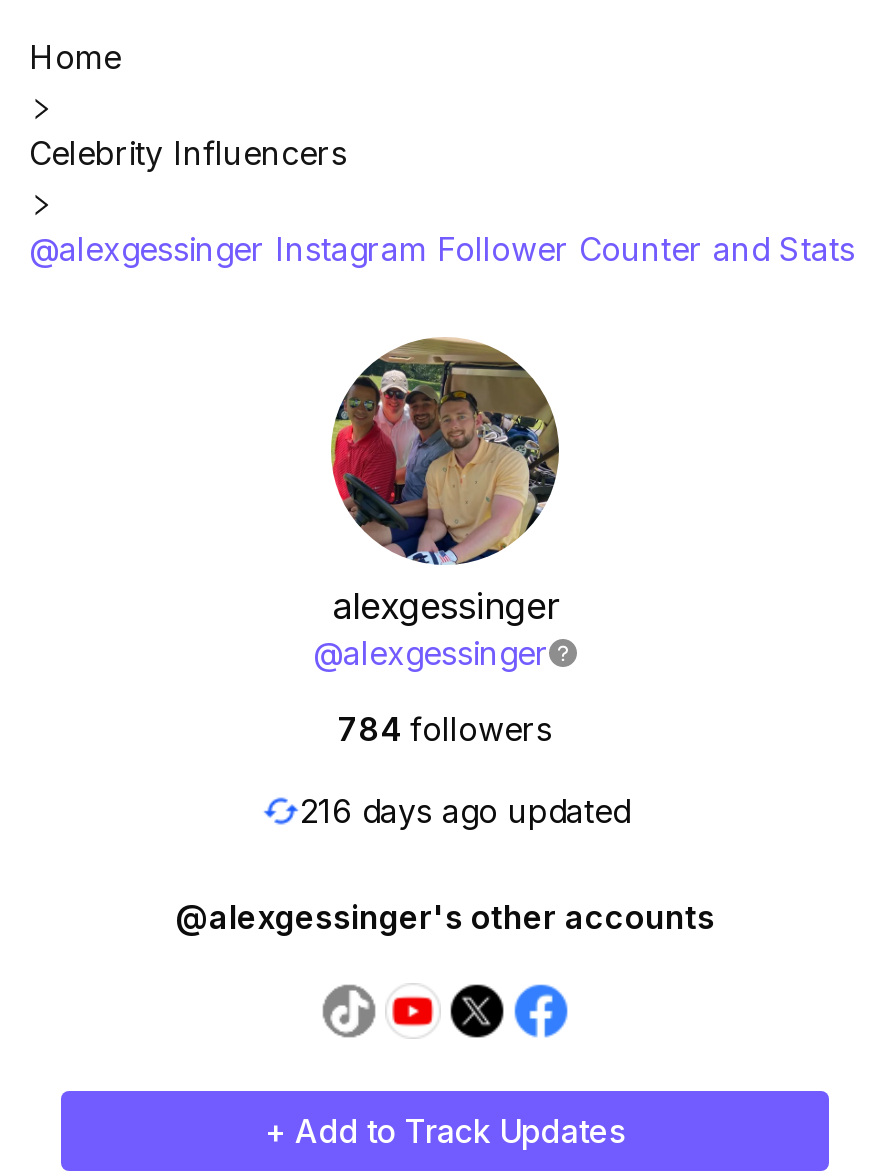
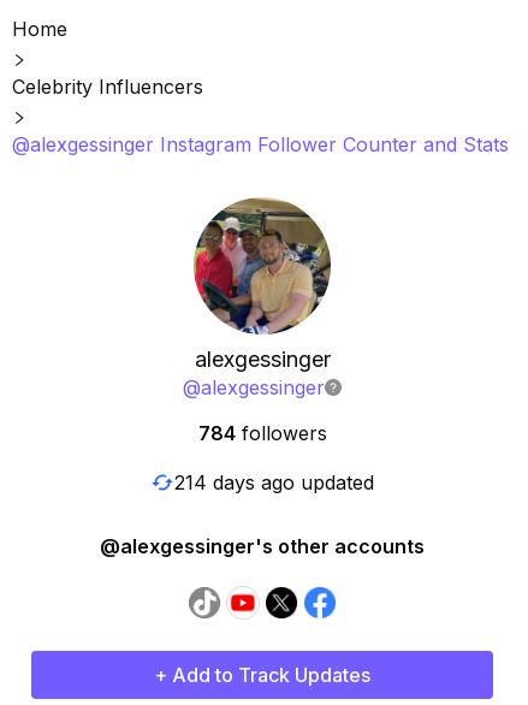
- 216 days ago updated
+ 214 days ago updated
